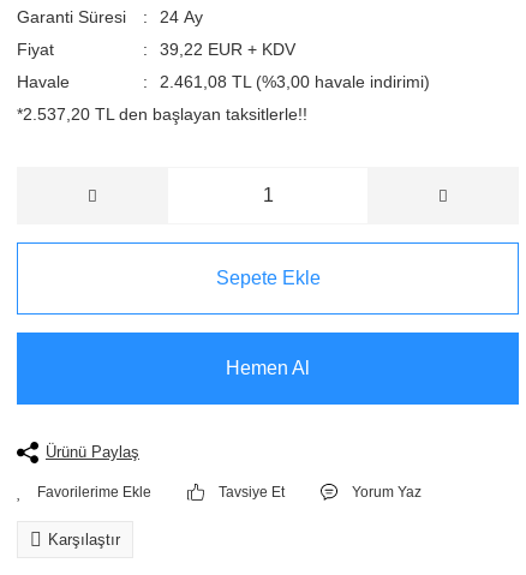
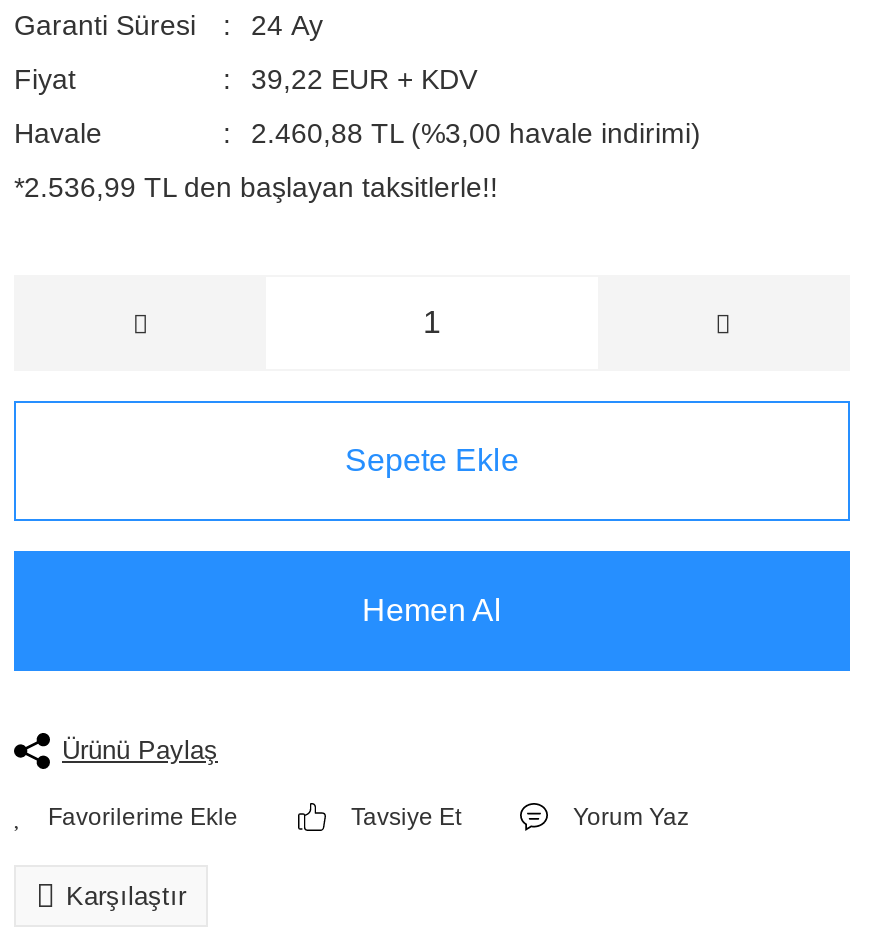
- 2.461,08 TL (%3,00 havale indirimi)
+ 2.460,88 TL (%3,00 havale indirimi)

- *2.537,20 TL den başlayan taksitlerle!!
+ *2.536,99 TL den başlayan taksitlerle!!
